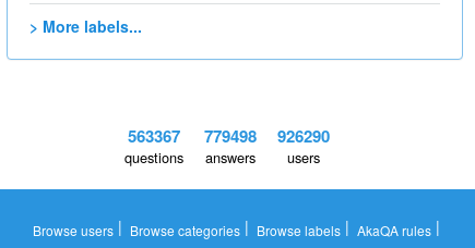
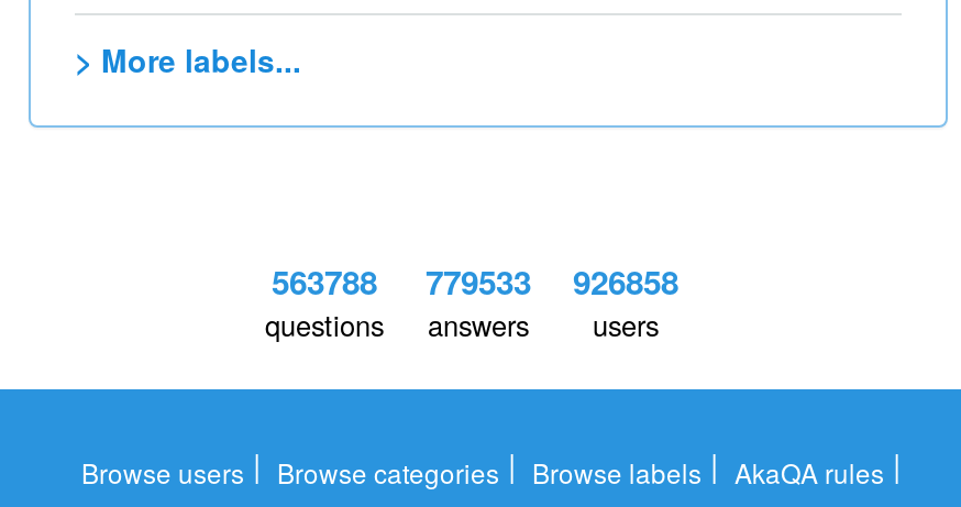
- 563367
+ 563788

- 779498
+ 779533

- 926290
+ 926858
